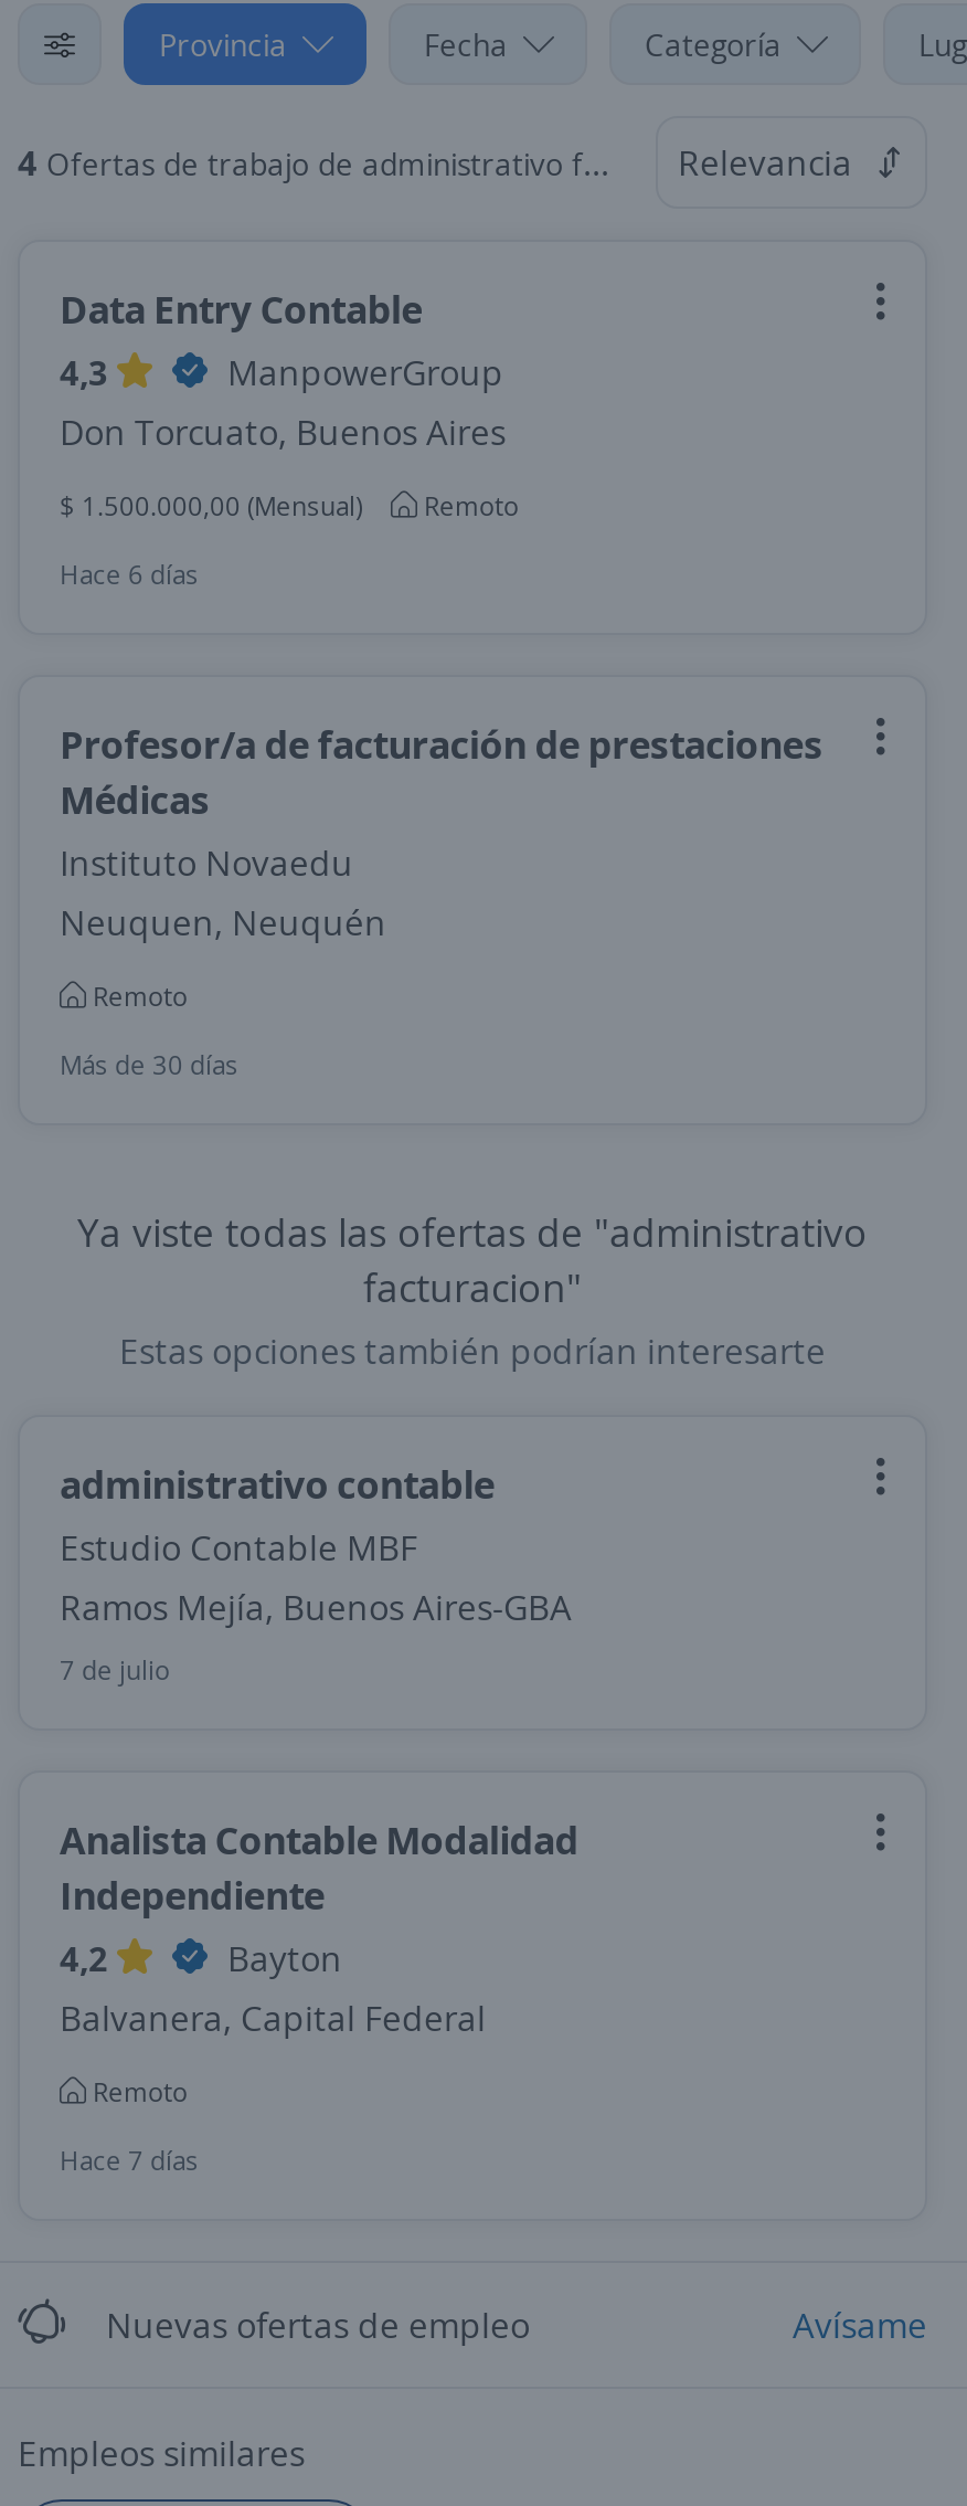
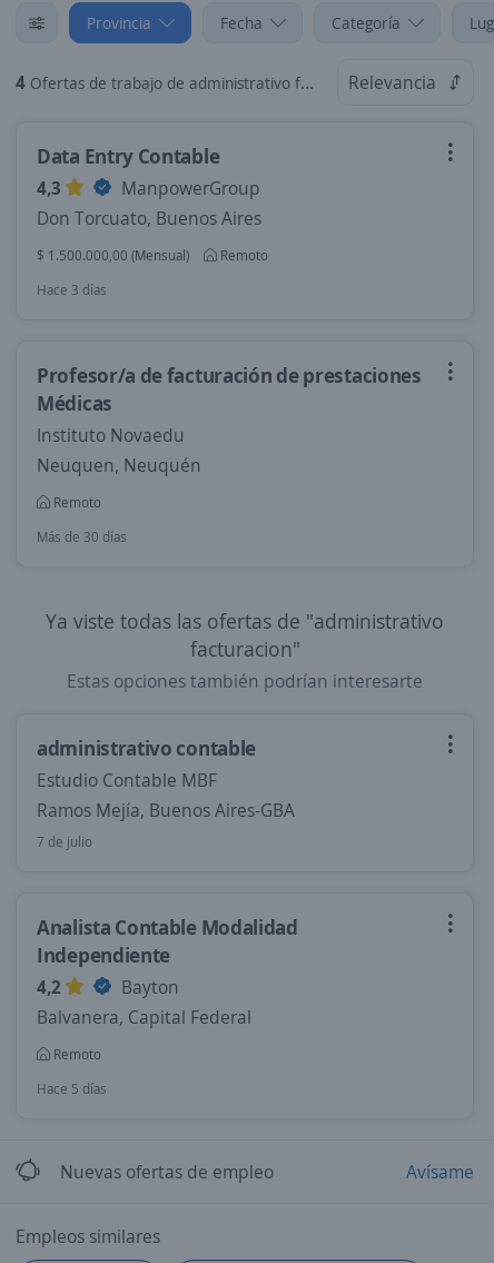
- Hace 6 días
+ Hace 3 días

- Hace 7 días
+ Hace 5 días
